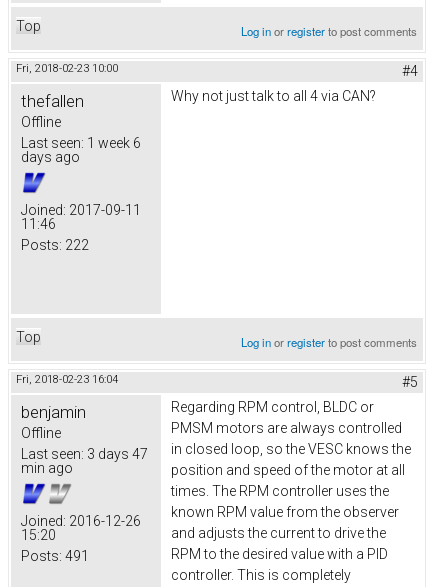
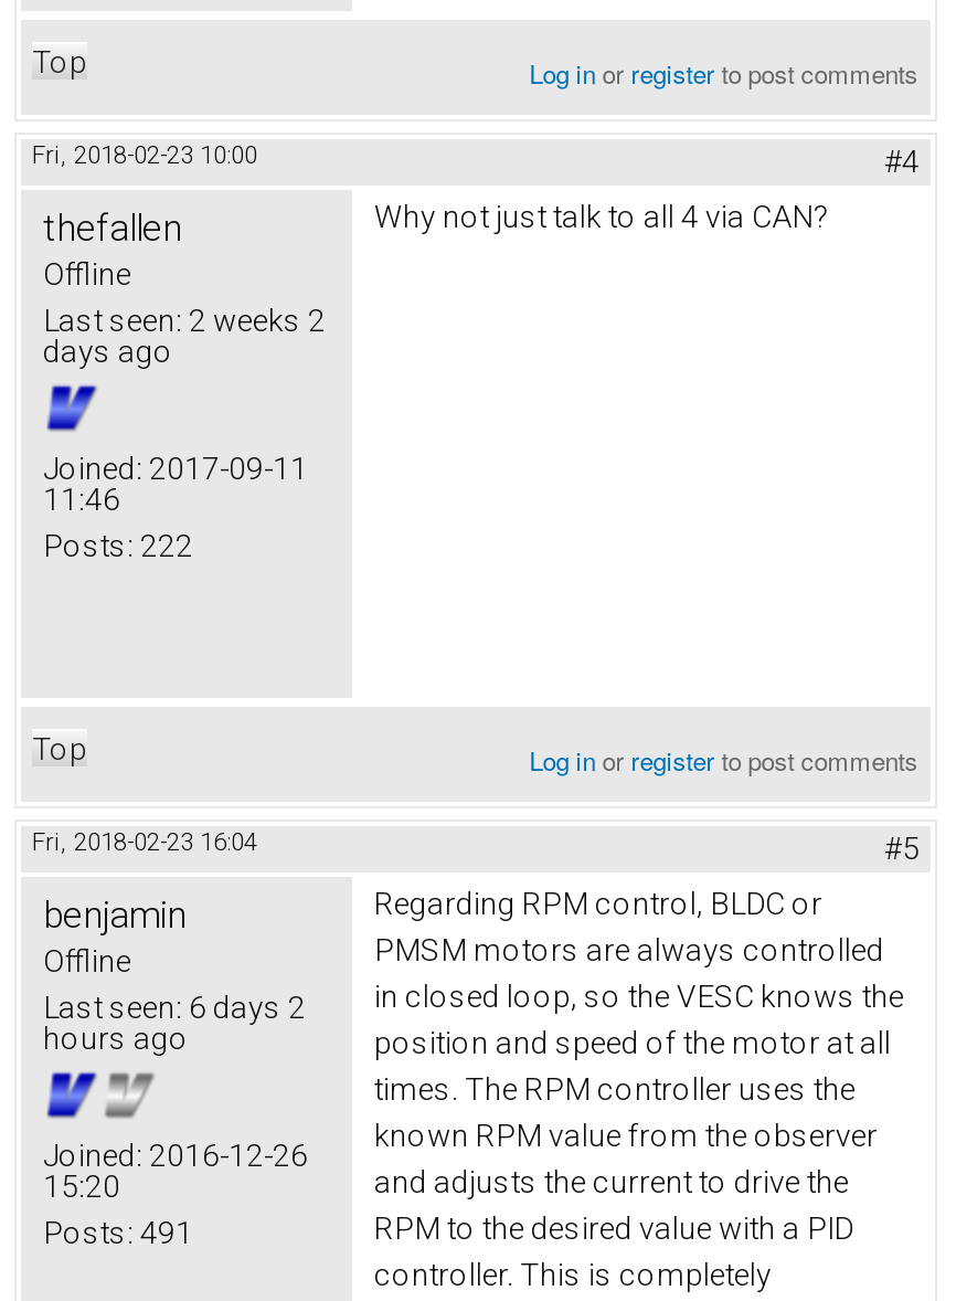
- Last seen: 1 week 6
+ Last seen: 2 weeks 2

- Last seen: 3 days 47
+ Last seen: 6 days 2

- min ago
+ hours ago
